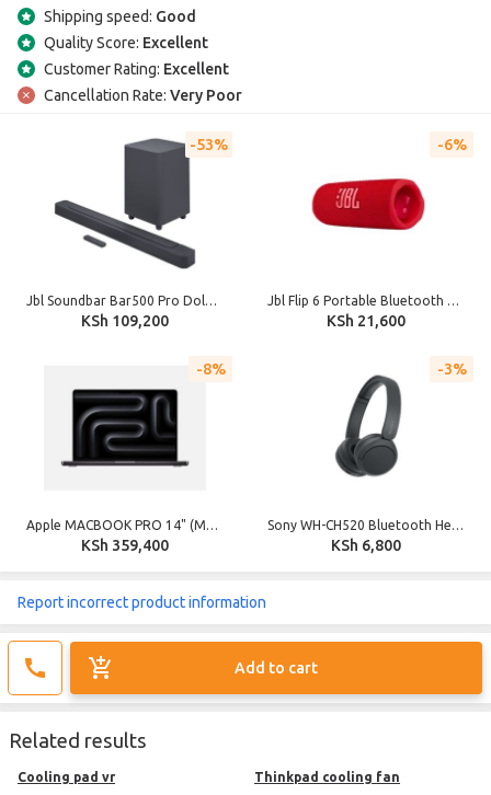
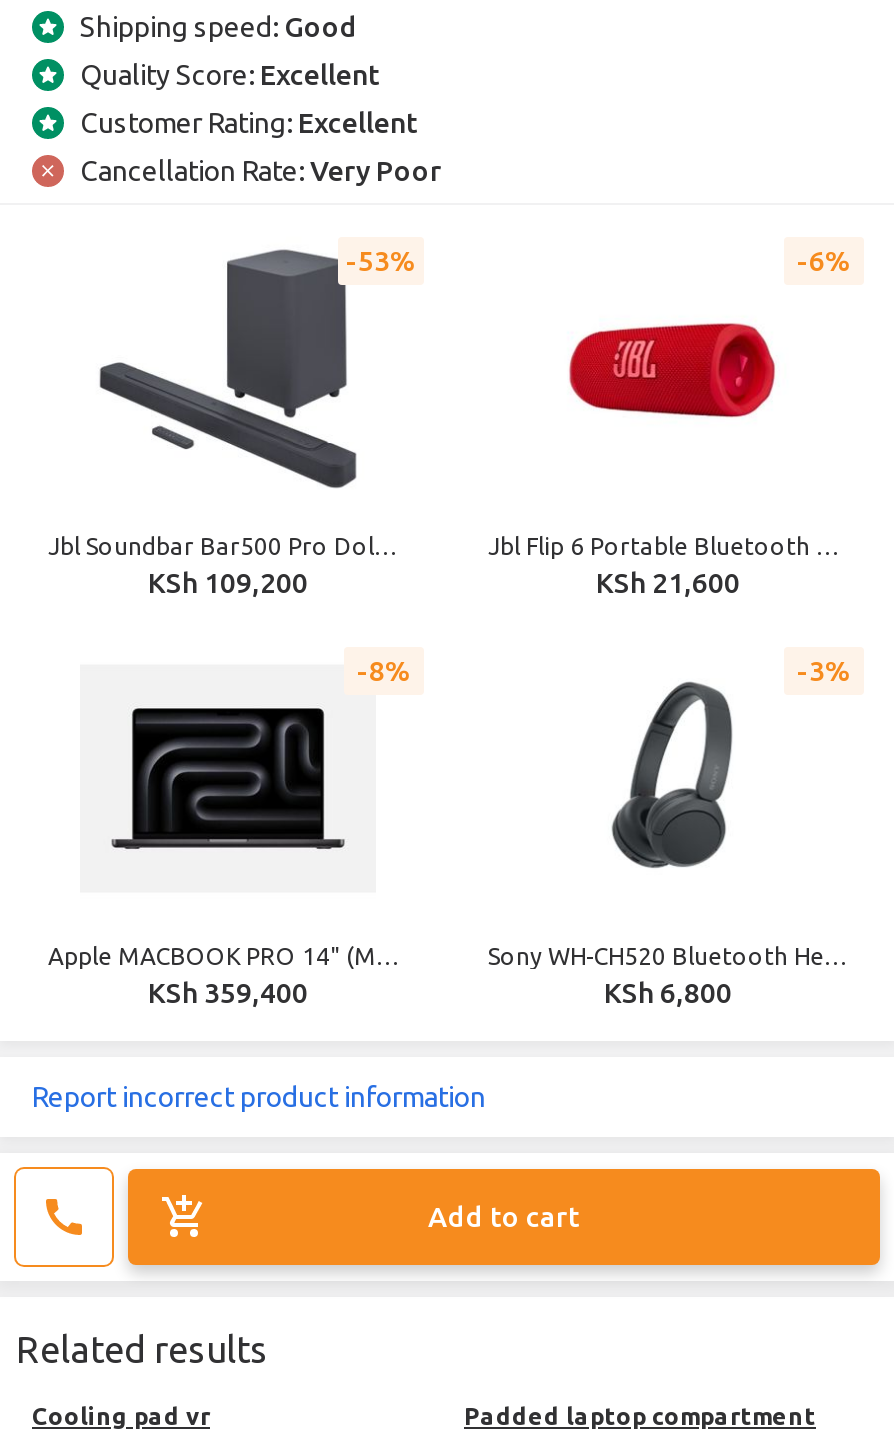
- thinkpad cooling fan
+ padded laptop compartment
